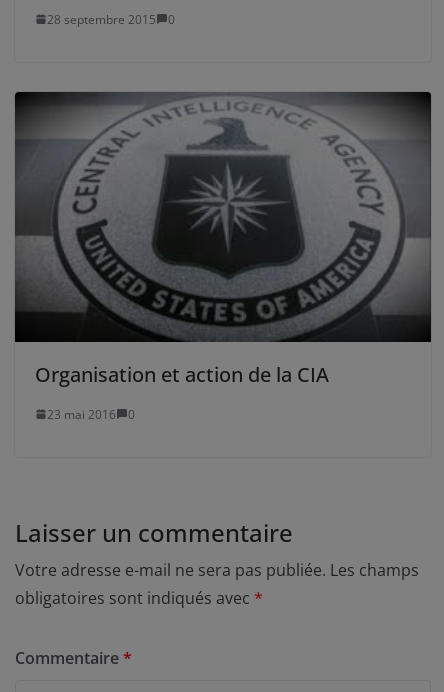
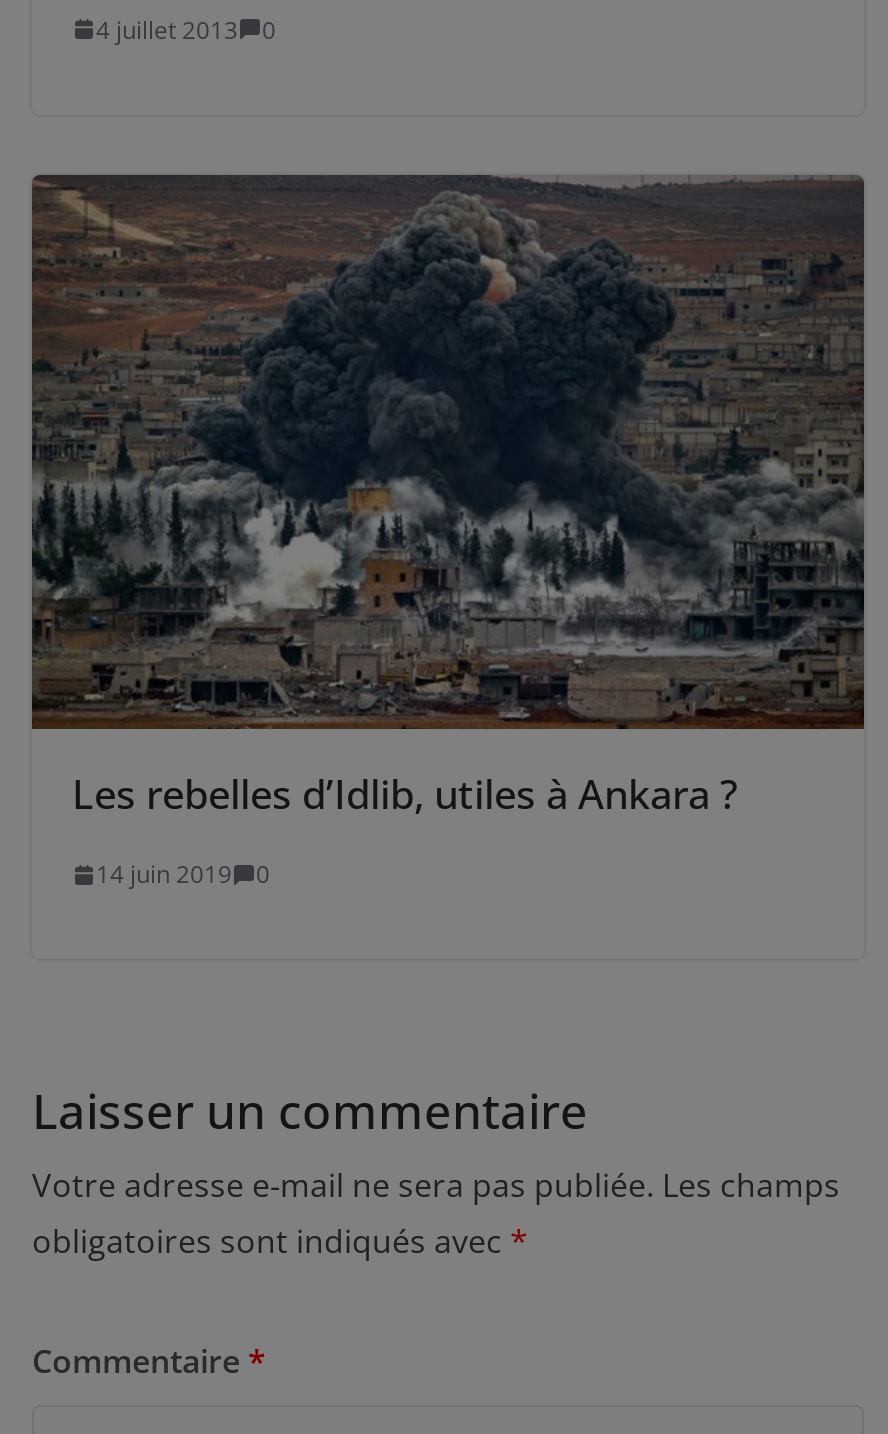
- 28 septembre 2015 0
+ 4 juillet 2013 0

- [image]
- Organisation et action de la CIA
+ [image]
+ Les rebelles d’Idlib, utiles à Ankara ?

- 23 mai 2016 0
+ 14 juin 2019 0
